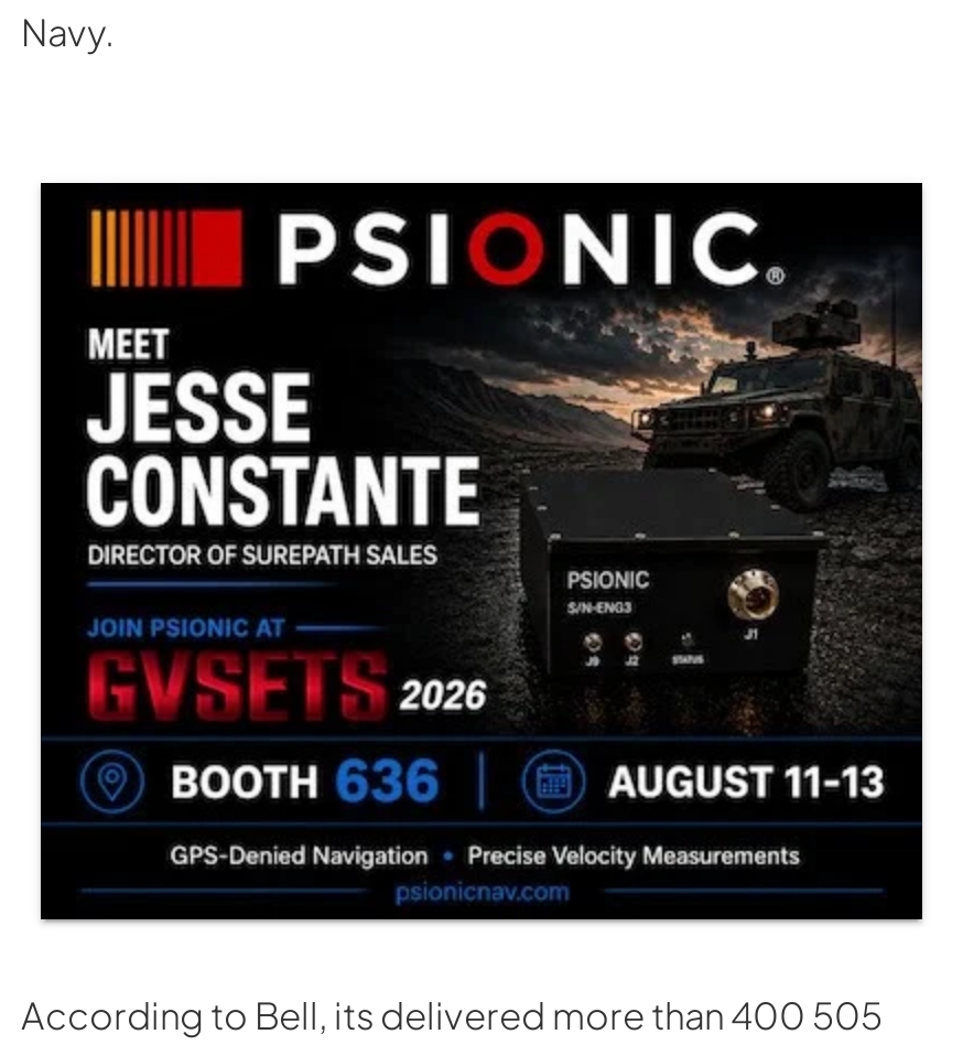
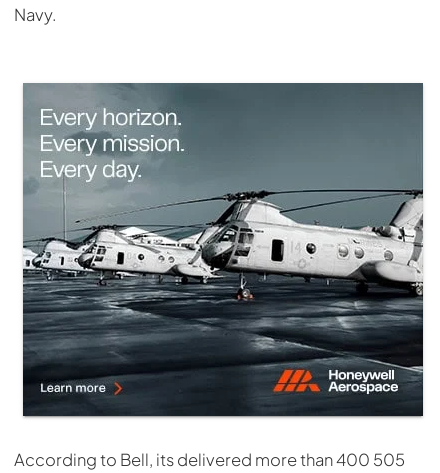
- [image]
+ [image]
